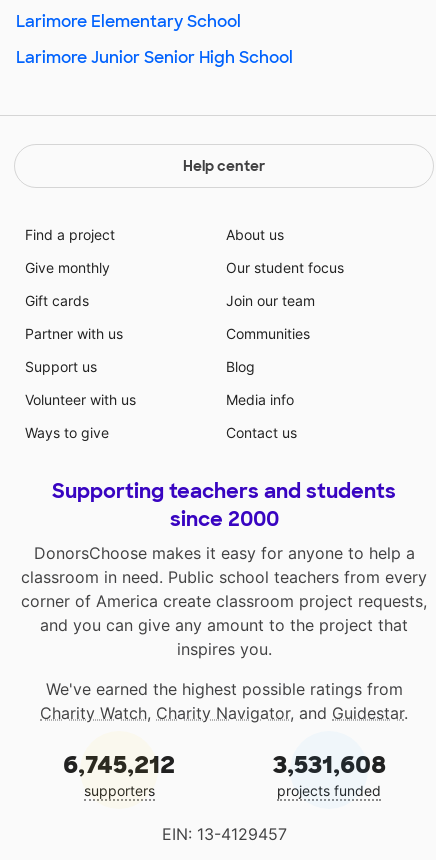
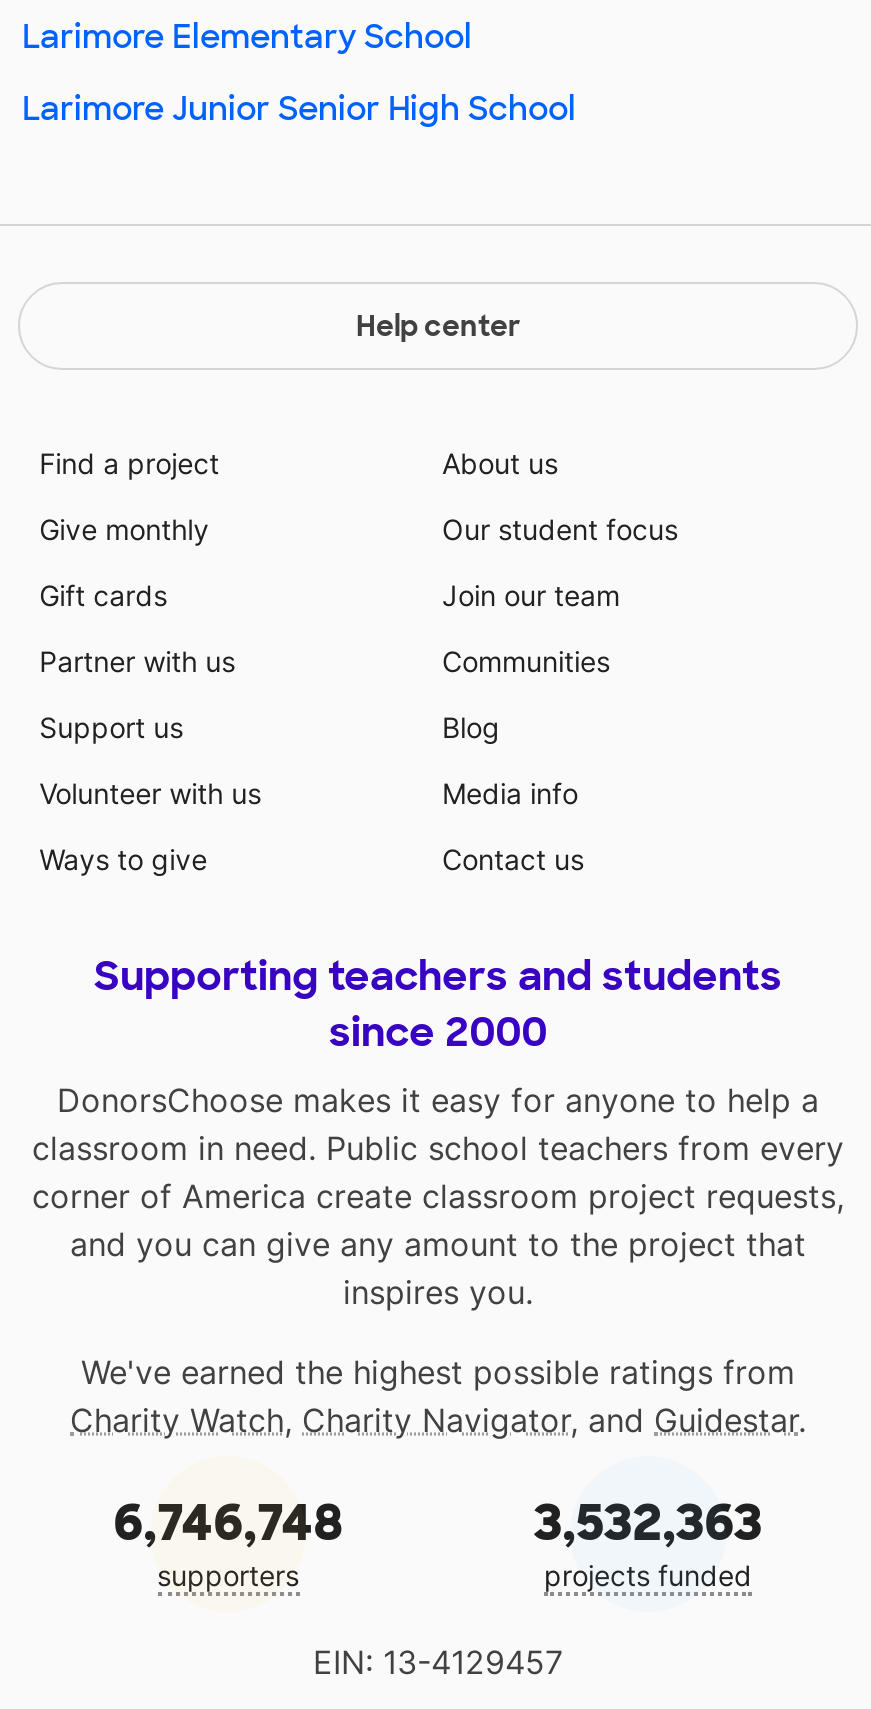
- 6,745,212
+ 6,746,748

- 3,531,608
+ 3,532,363
